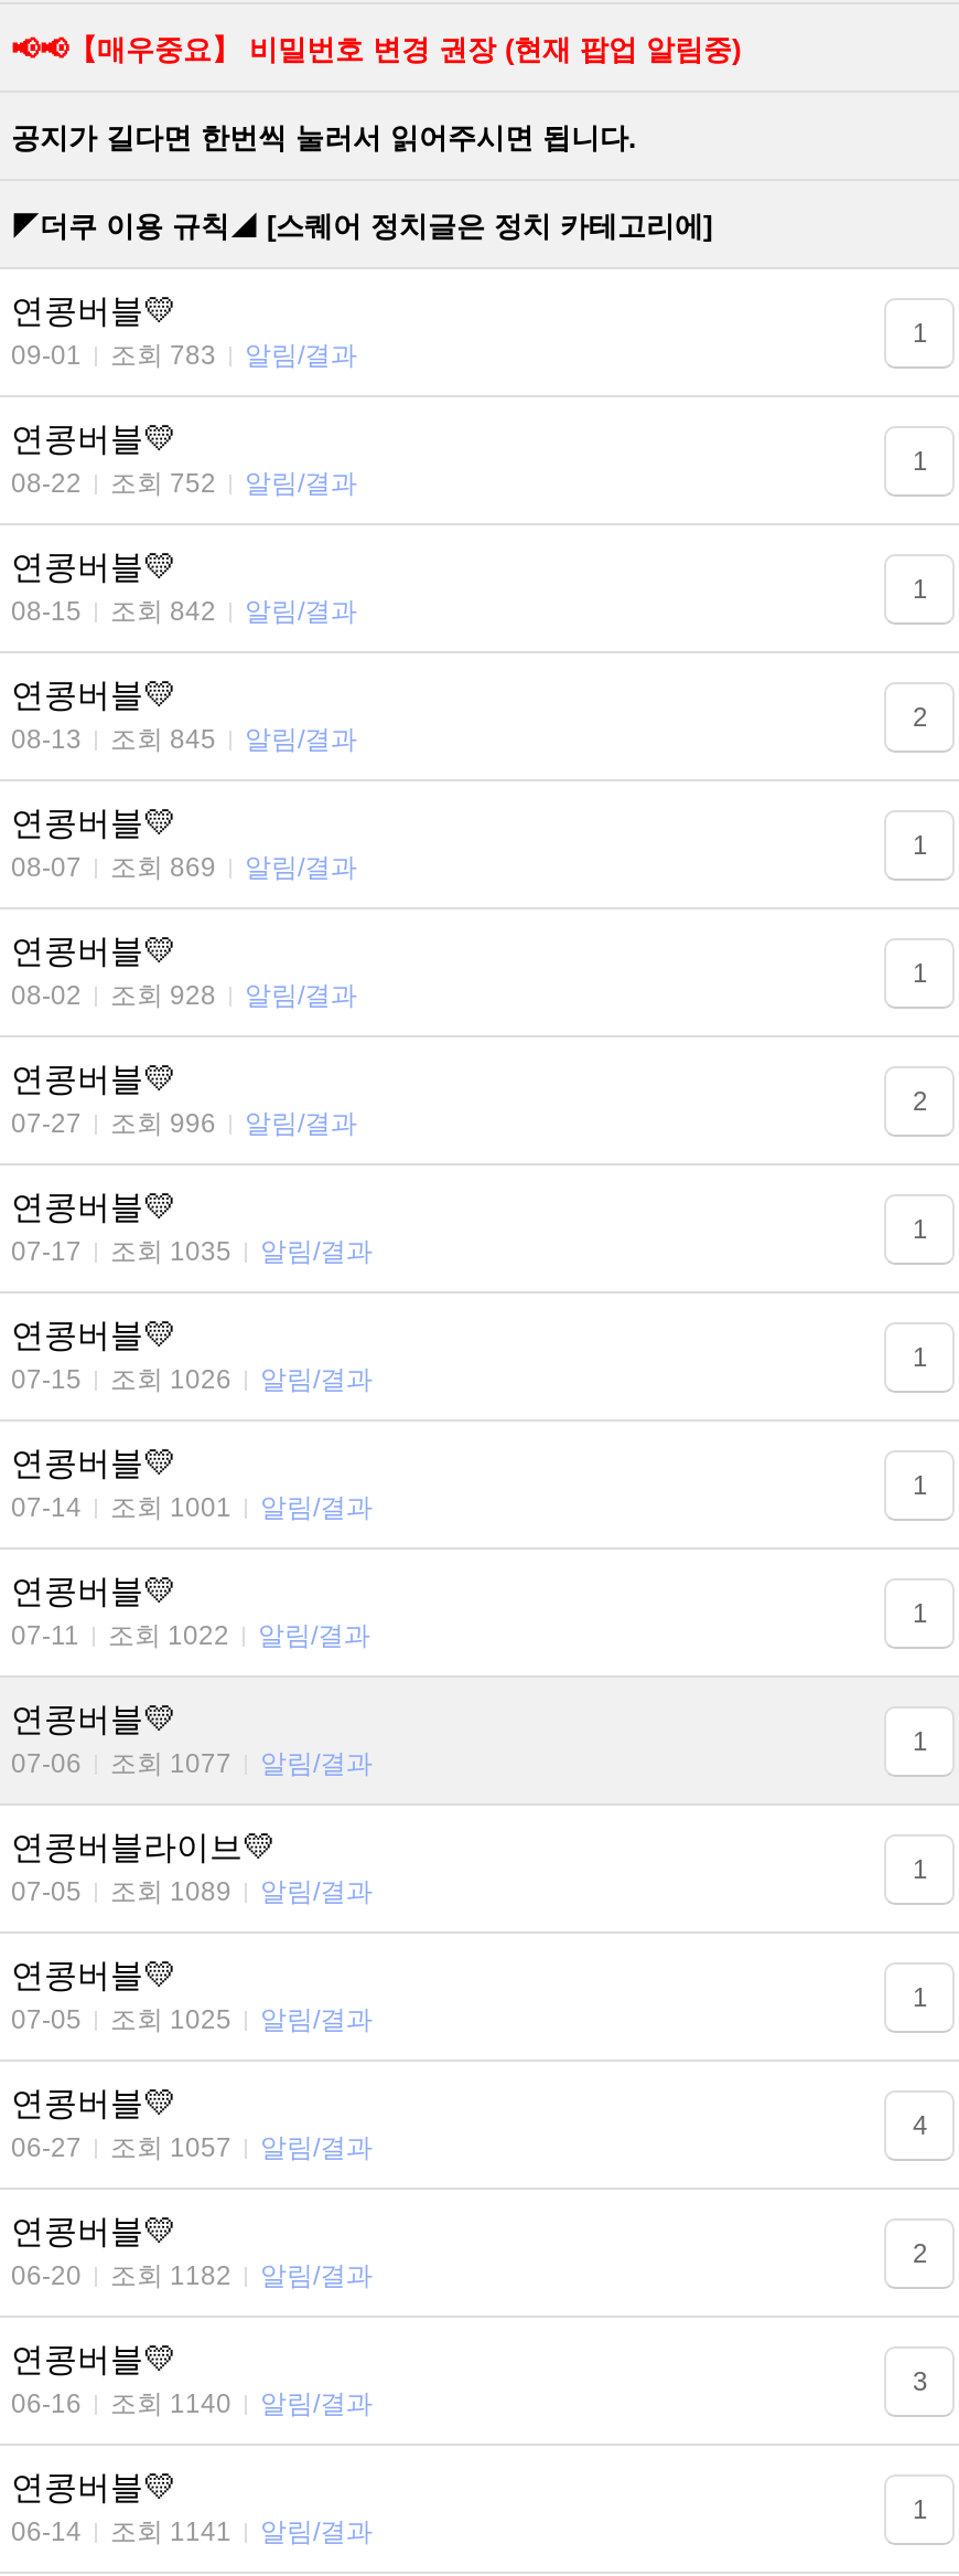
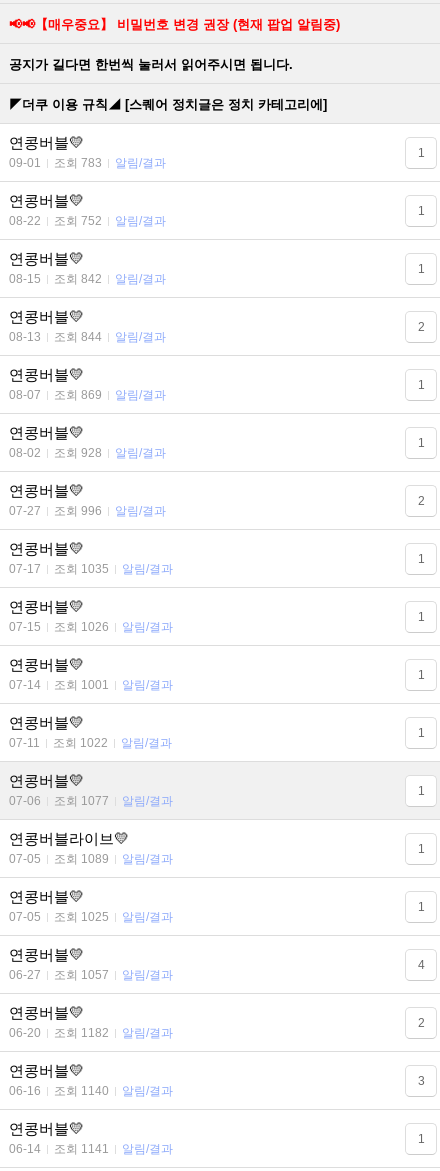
- 08-13 조회 845 알림/결과
+ 08-13 조회 844 알림/결과
